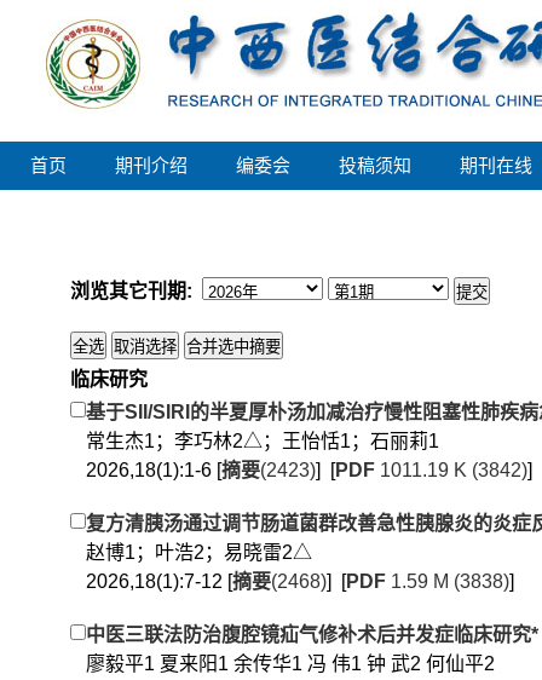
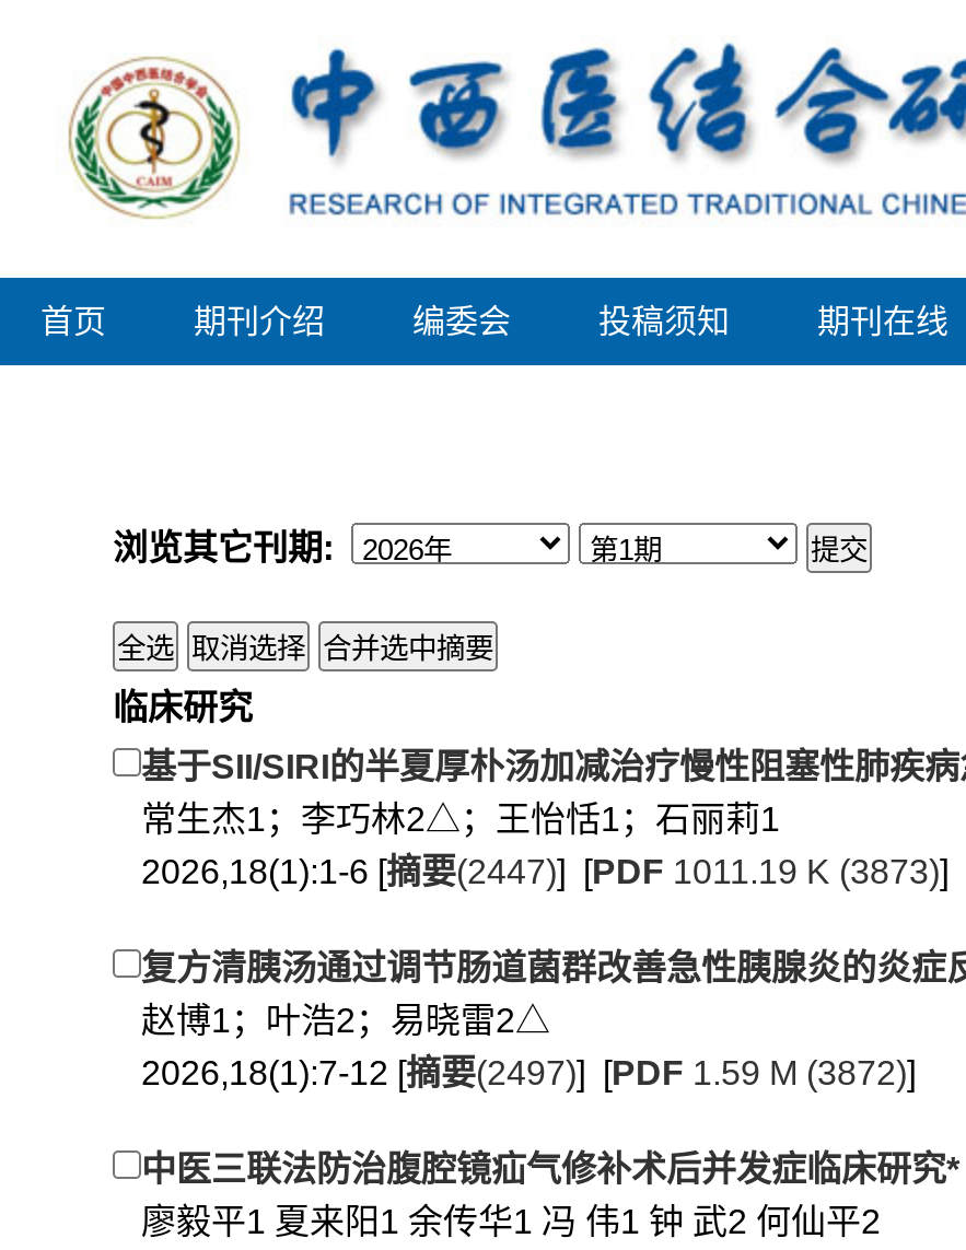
- 2026,18(1):1-6 [摘要(2423)] [PDF 1011.19 K (3842)]
+ 2026,18(1):1-6 [摘要(2447)] [PDF 1011.19 K (3873)]

- 2026,18(1):7-12 [摘要(2468)] [PDF 1.59 M (3838)]
+ 2026,18(1):7-12 [摘要(2497)] [PDF 1.59 M (3872)]
